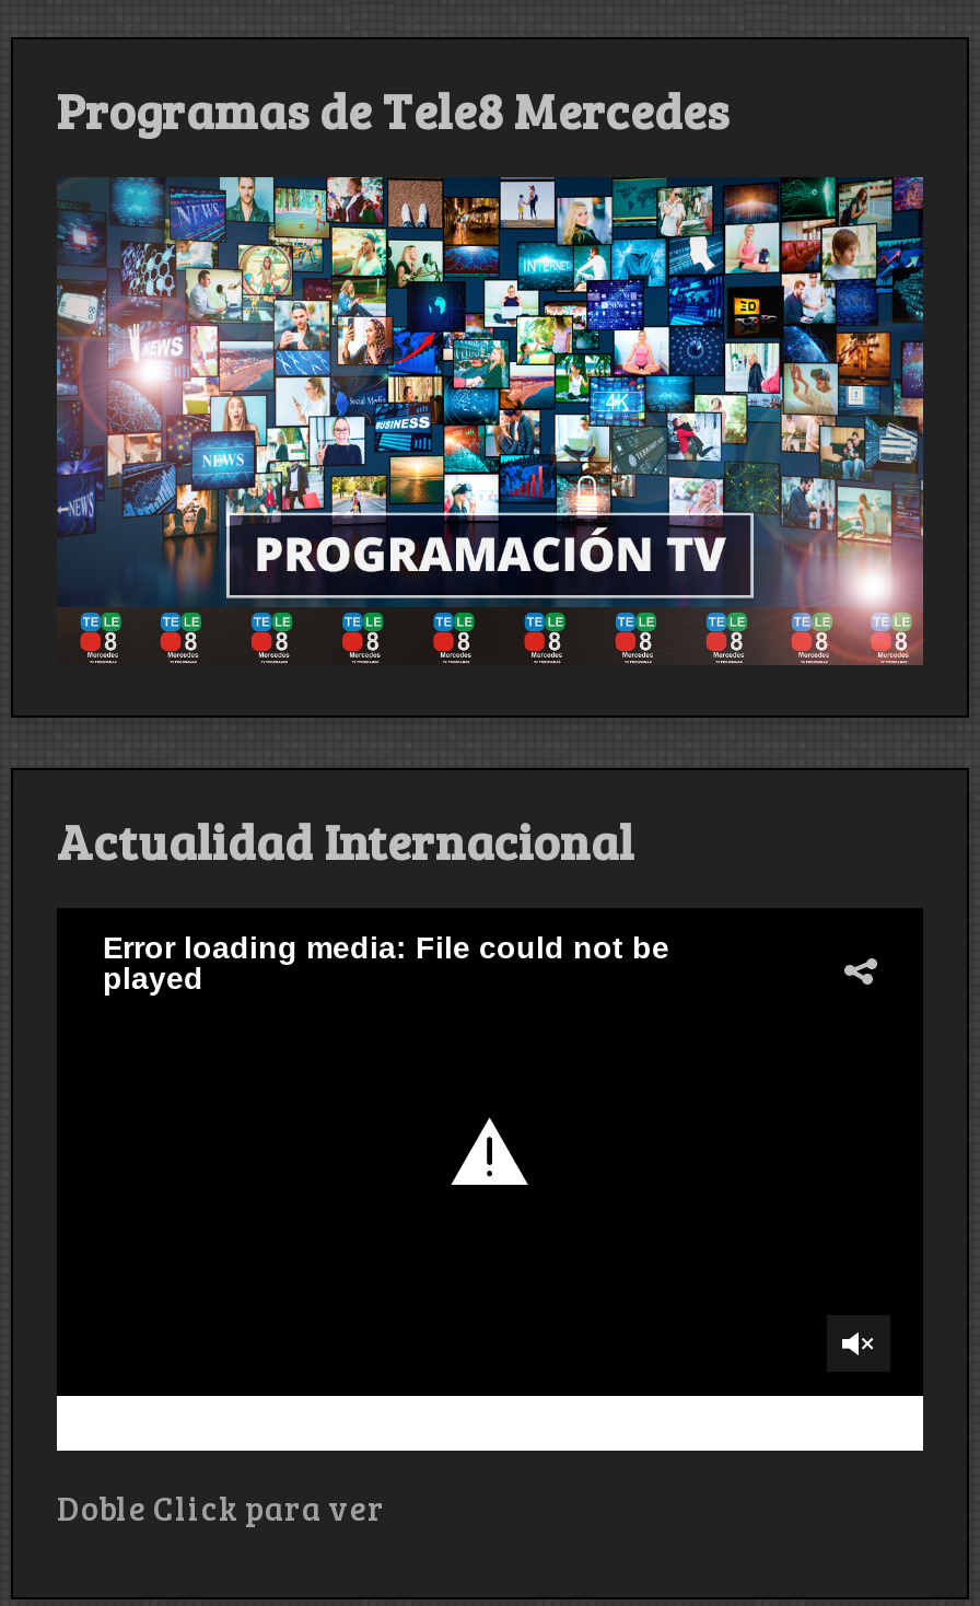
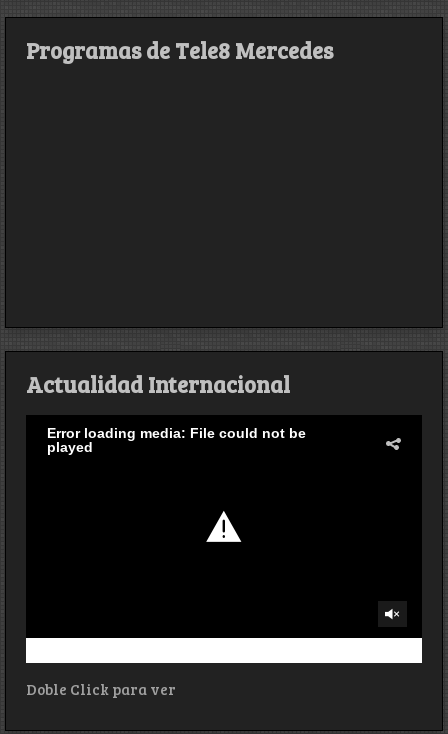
- [image]
